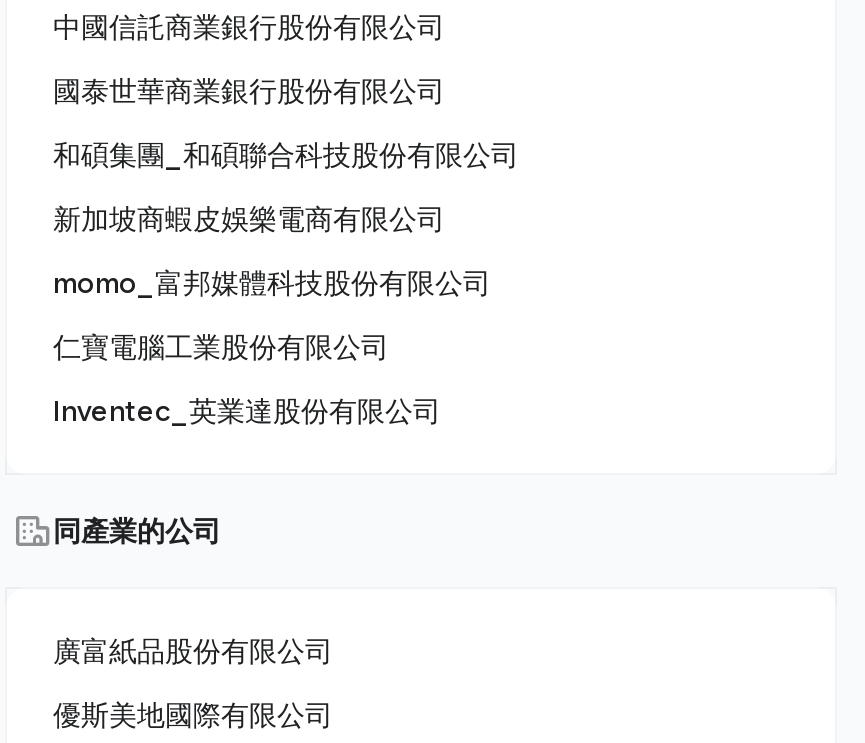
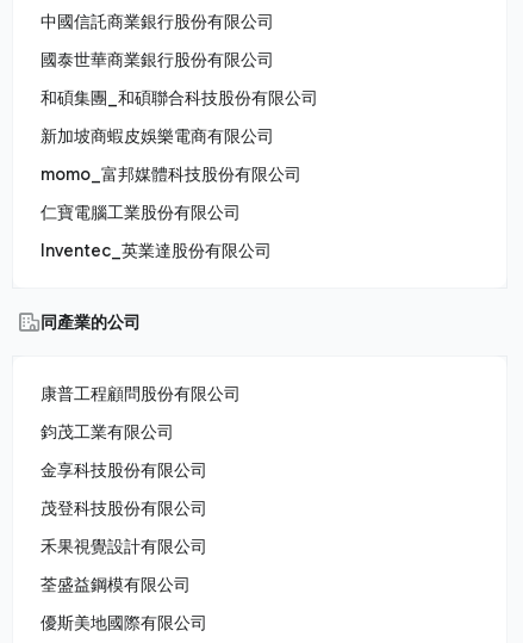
- 廣富紙品股份有限公司
+ 康普工程顧問股份有限公司
+ 鈞茂工業有限公司
+ 金享科技股份有限公司
+ 茂登科技股份有限公司
+ 禾果視覺設計有限公司
+ 荃盛益鋼模有限公司
